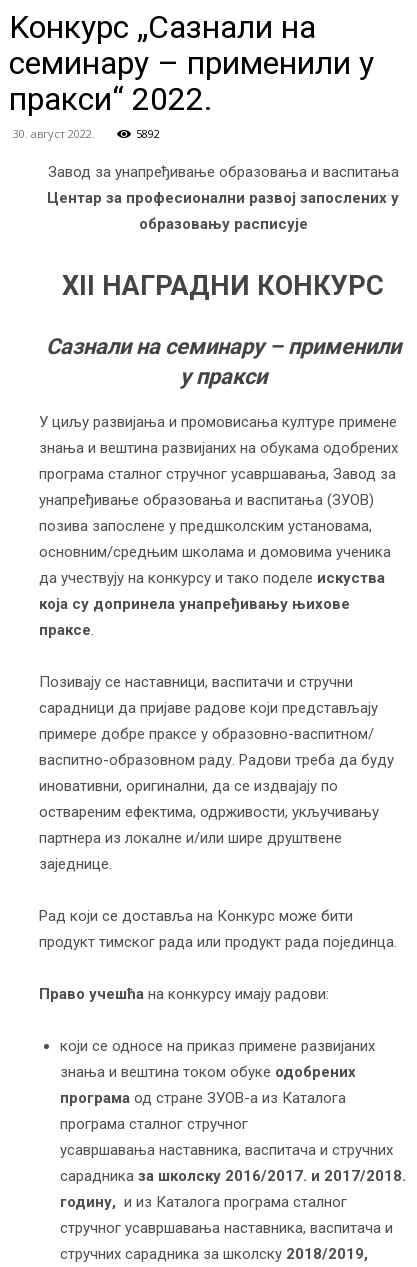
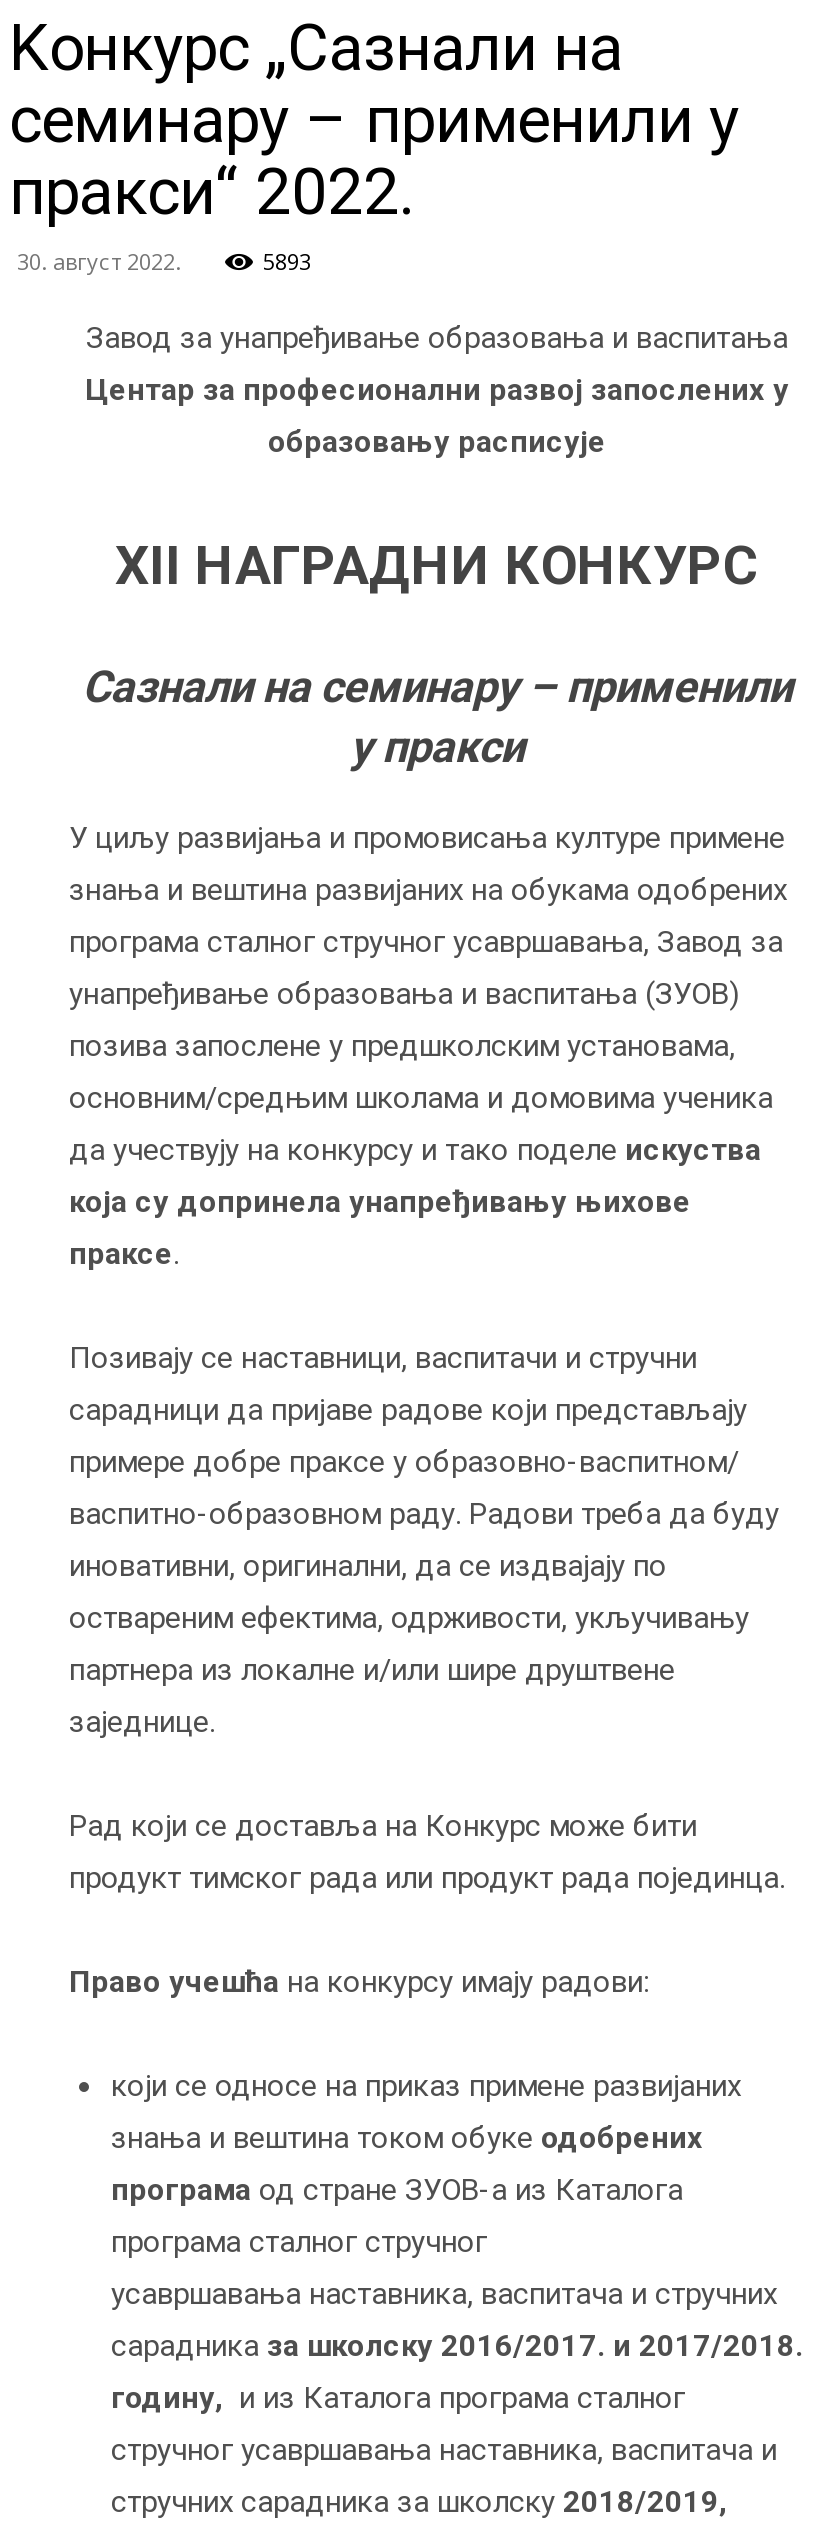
- 5892
+ 5893
